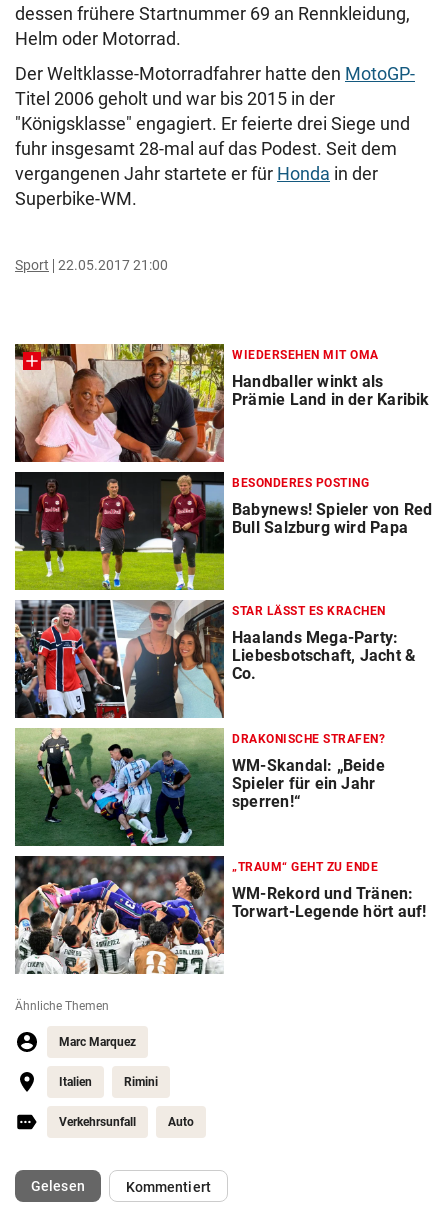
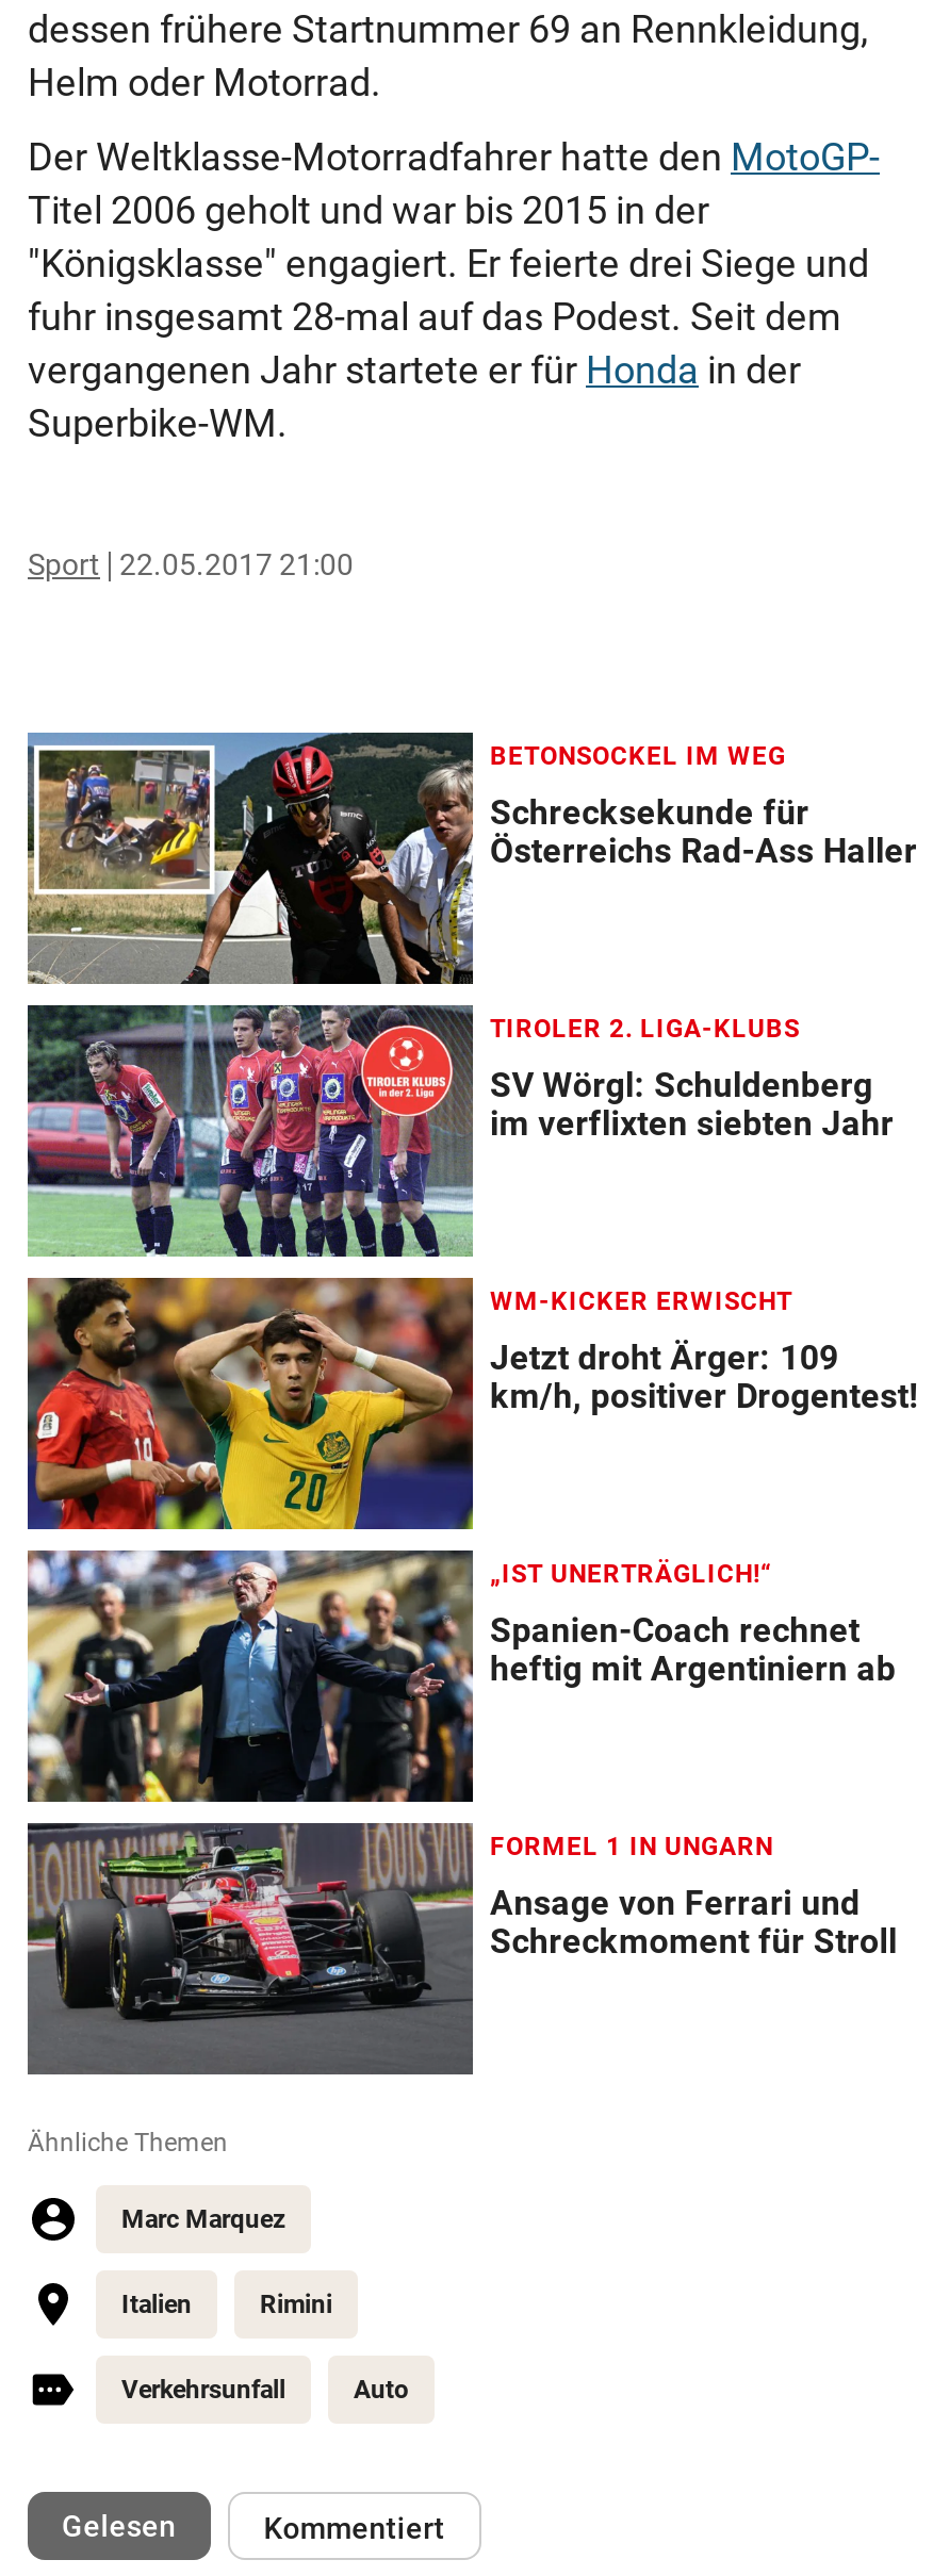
- [image]
- WIEDERSEHEN MIT OMA
+ [image]
+ BETONSOCKEL IM WEG

- Handballer winkt als
- Prämie Land in der Karibik
+ Schrecksekunde für
+ Österreichs Rad-Ass Haller

- [image]
- BESONDERES POSTING
+ [image]
+ TIROLER 2. LIGA-KLUBS

- Babynews! Spieler von Red
- Bull Salzburg wird Papa
+ SV Wörgl: Schuldenberg
+ im verflixten siebten Jahr

- [image]
- STAR LÄSST ES KRACHEN
+ [image]
+ WM-KICKER ERWISCHT

- Haalands Mega-Party:
- Liebesbotschaft, Jacht &
- Co.
+ Jetzt droht Ärger: 109
+ km/h, positiver Drogentest!

- [image]
- DRAKONISCHE STRAFEN?
+ [image]
+ „IST UNERTRÄGLICH!“

- WM-Skandal: „Beide
- Spieler für ein Jahr
- sperren!“
+ Spanien-Coach rechnet
+ heftig mit Argentiniern ab

- [image]
- „TRAUM“ GEHT ZU ENDE
+ [image]
+ FORMEL 1 IN UNGARN

- WM-Rekord und Tränen:
- Torwart-Legende hört auf!
+ Ansage von Ferrari und
+ Schreckmoment für Stroll
